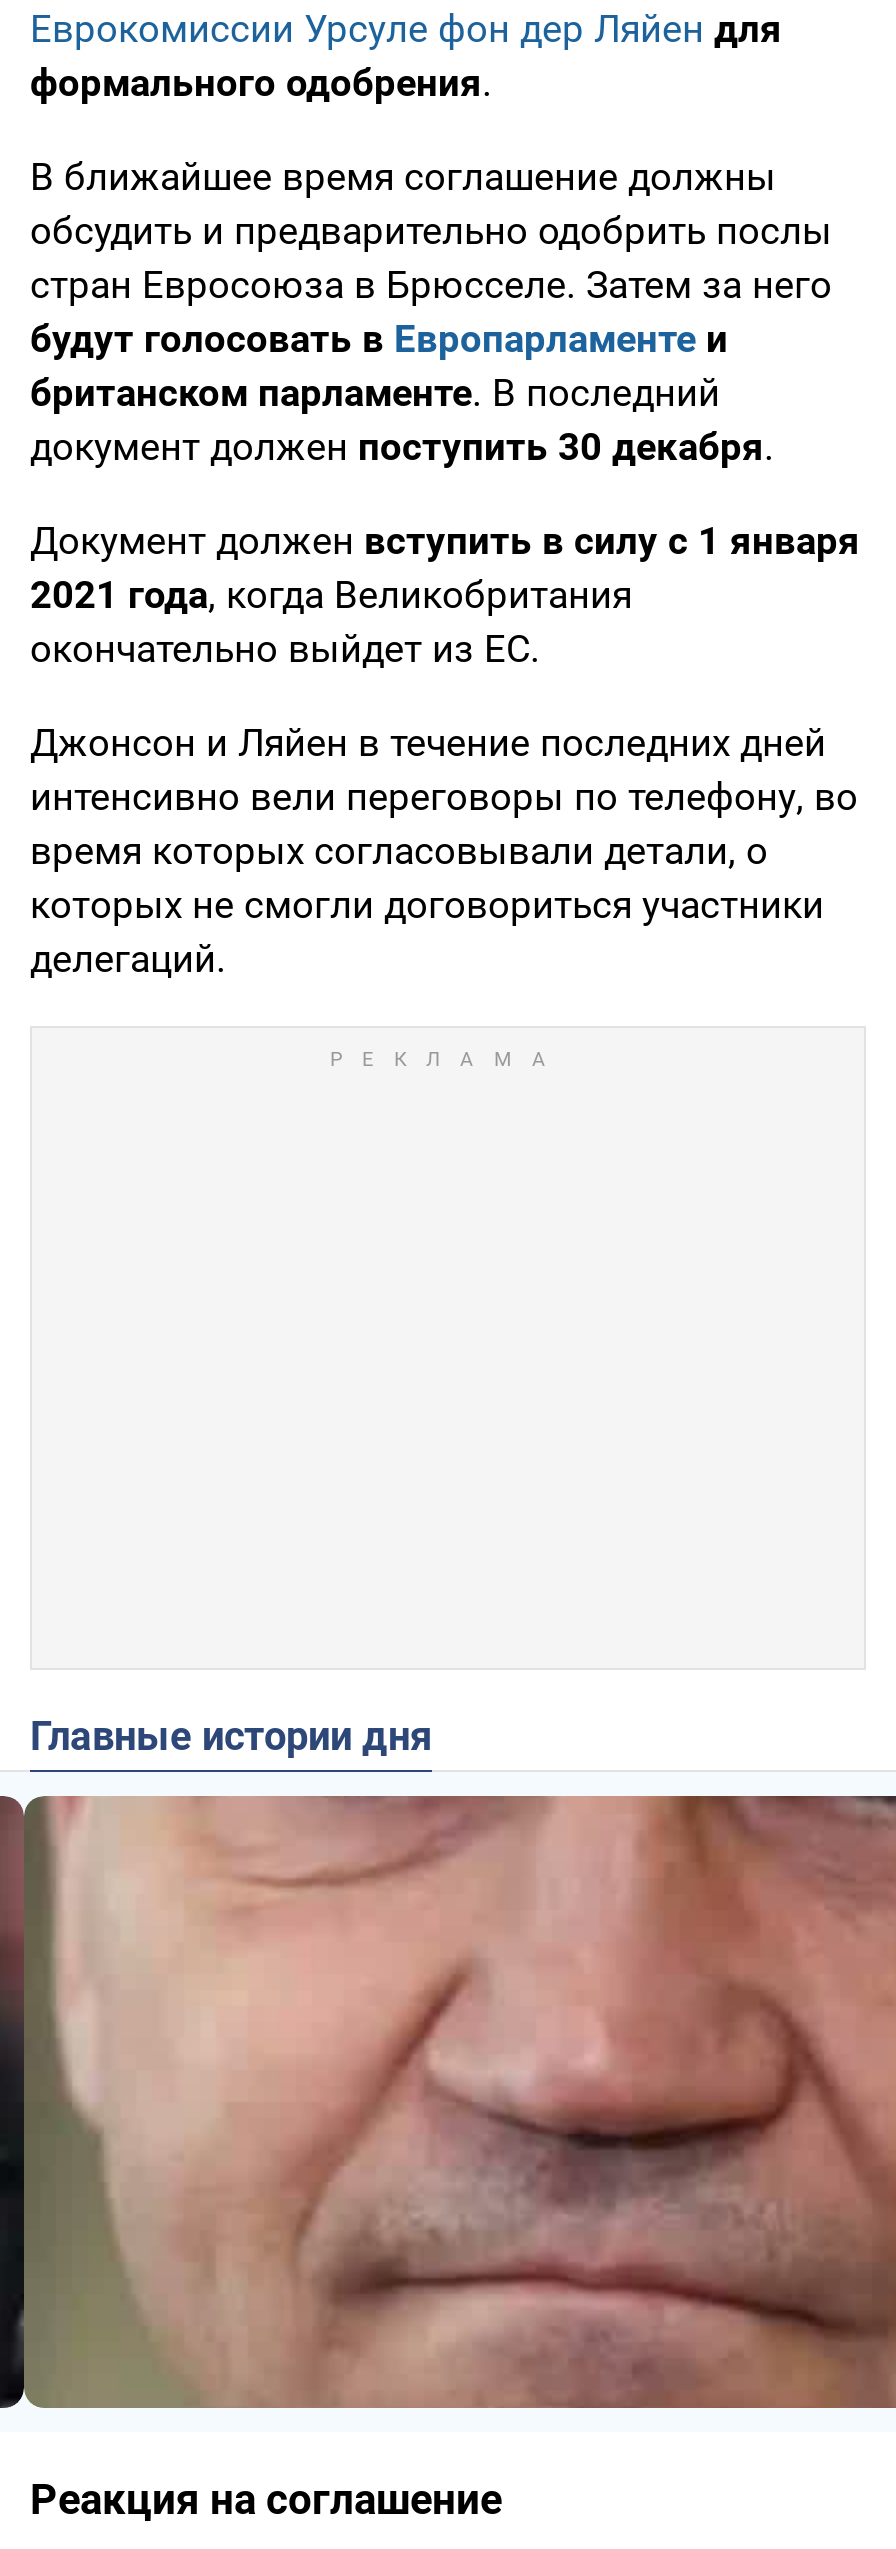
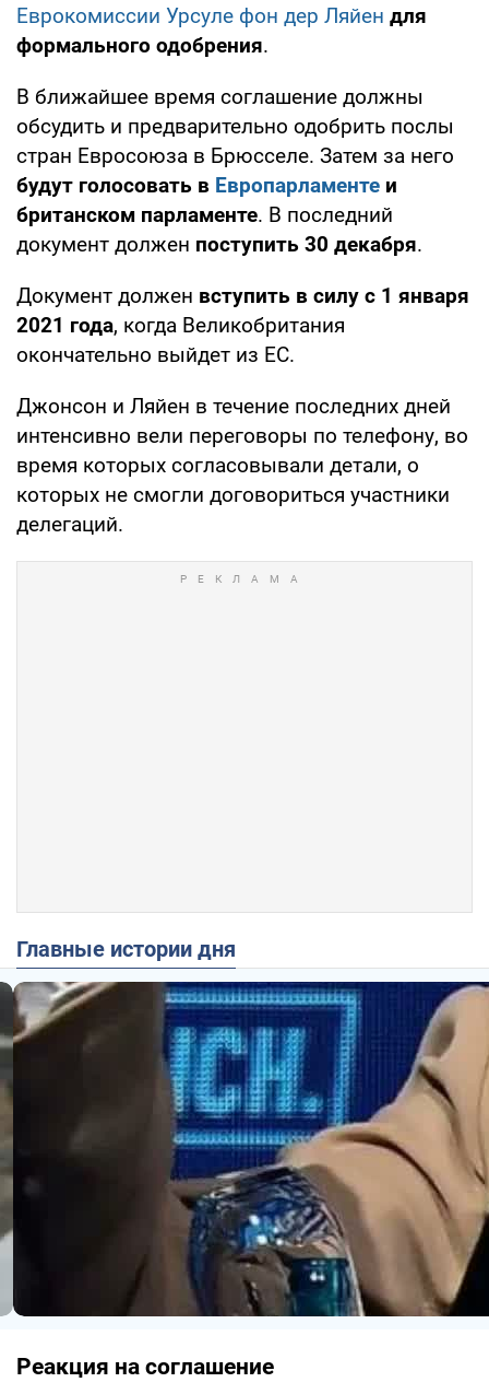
- [image]
+ [image]
